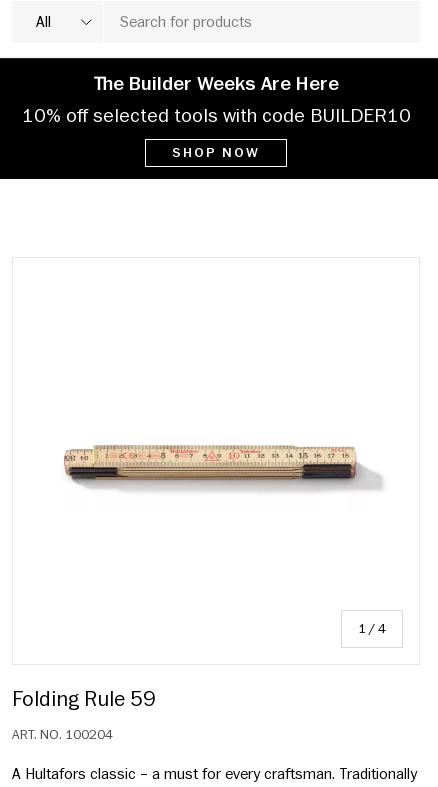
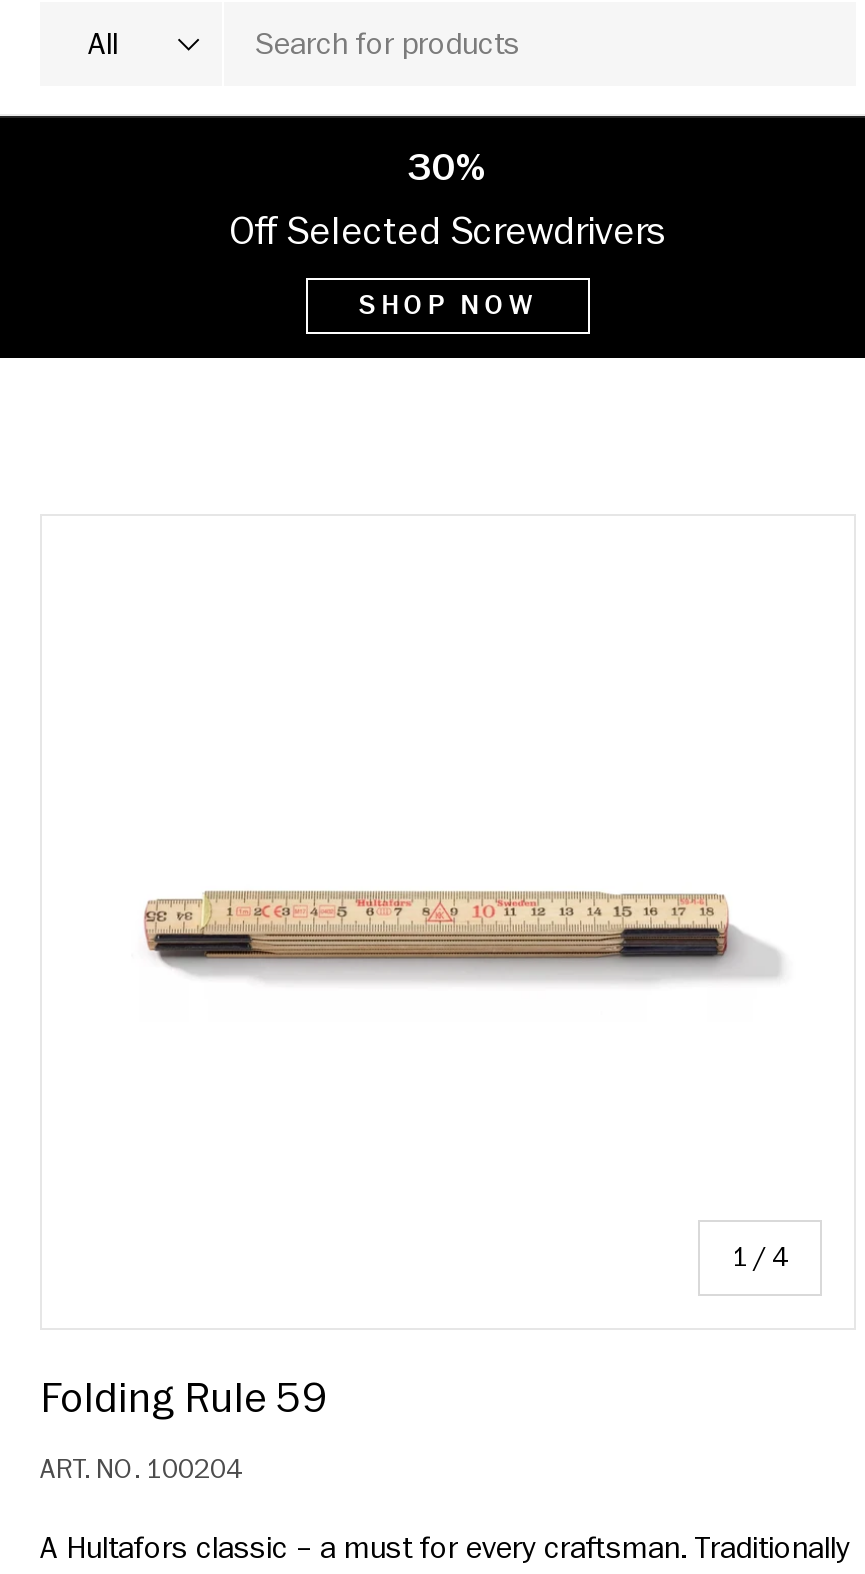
- The Builder Weeks Are Here
- 10% off selected tools with code BUILDER10
+ 30%
+ Off Selected Screwdrivers
